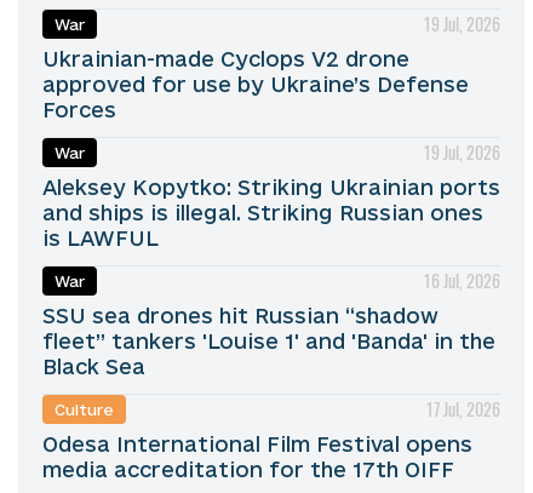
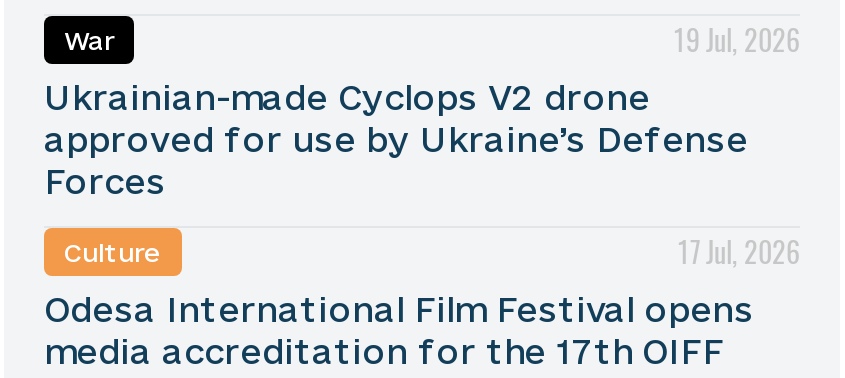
- War
- 19 Jul, 2026
- Aleksey Kopytko: Striking Ukrainian ports
- and ships is illegal. Striking Russian ones
- is LAWFUL
- War
- 16 Jul, 2026
- SSU sea drones hit Russian “shadow
- fleet” tankers 'Louise 1' and 'Banda' in the
- Black Sea
